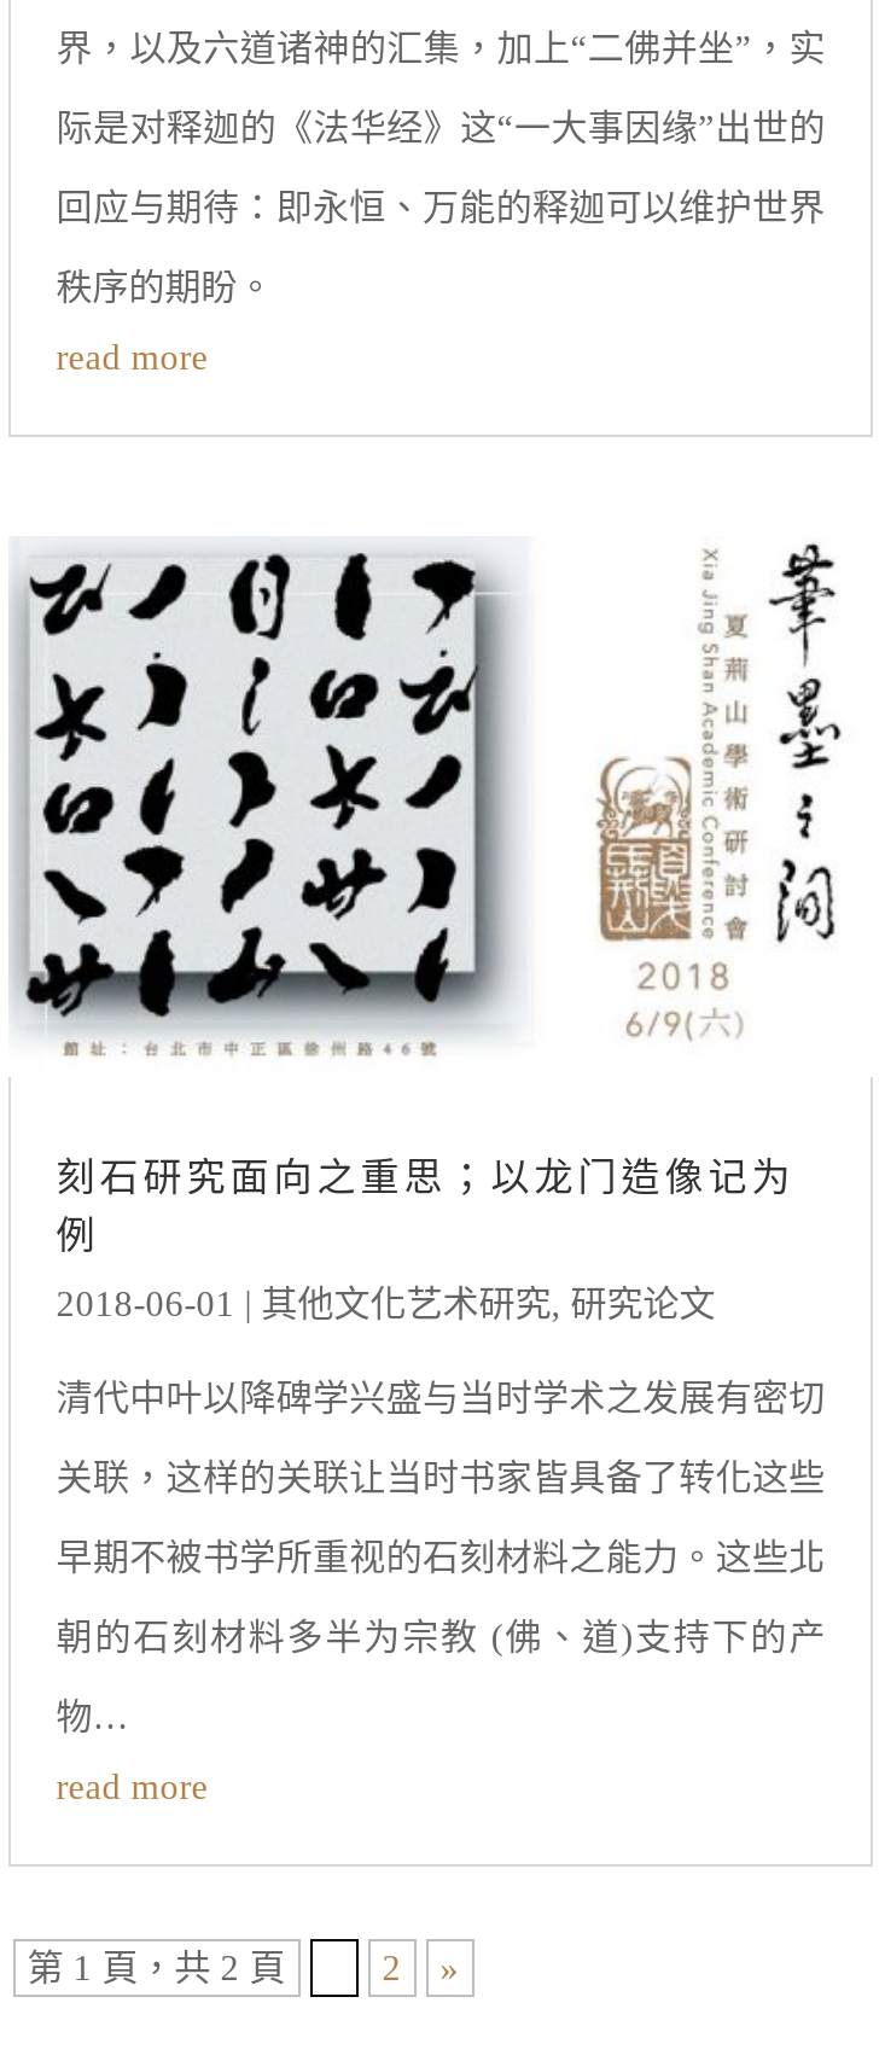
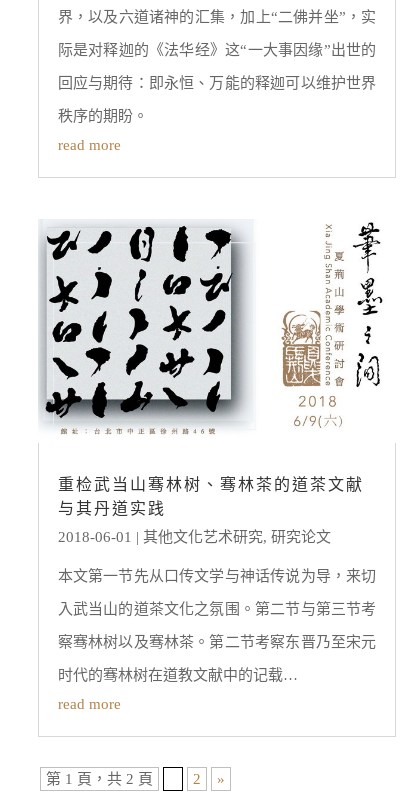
- 刻石研究面向之重思；以龙门造像记为
- 例
+ 重检武当山骞林树、骞林茶的道茶文献
+ 与其丹道实践

- 清代中叶以降碑学兴盛与当时学术之发展有密切
- 关联，这样的关联让当时书家皆具备了转化这些
- 早期不被书学所重视的石刻材料之能力。这些北
- 朝的石刻材料多半为宗教 (佛、道)支持下的产
- 物…
+ 本文第一节先从口传文学与神话传说为导，来切
+ 入武当山的道茶文化之氛围。第二节与第三节考
+ 察骞林树以及骞林茶。第二节考察东晋乃至宋元
+ 时代的骞林树在道教文献中的记载…
